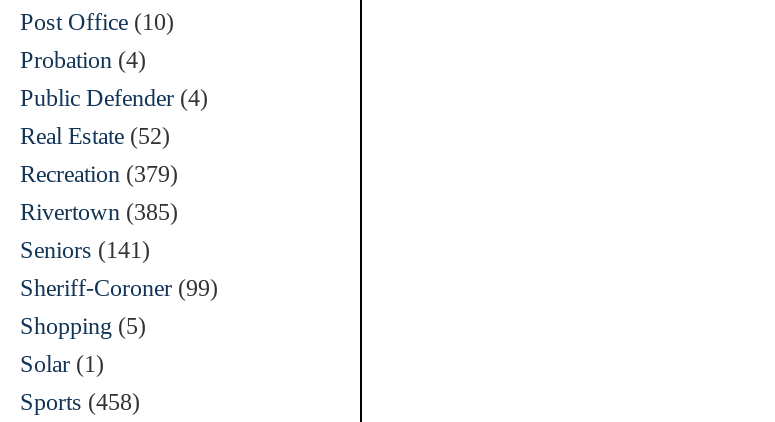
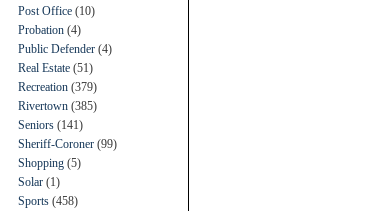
- Real Estate (52)
+ Real Estate (51)
